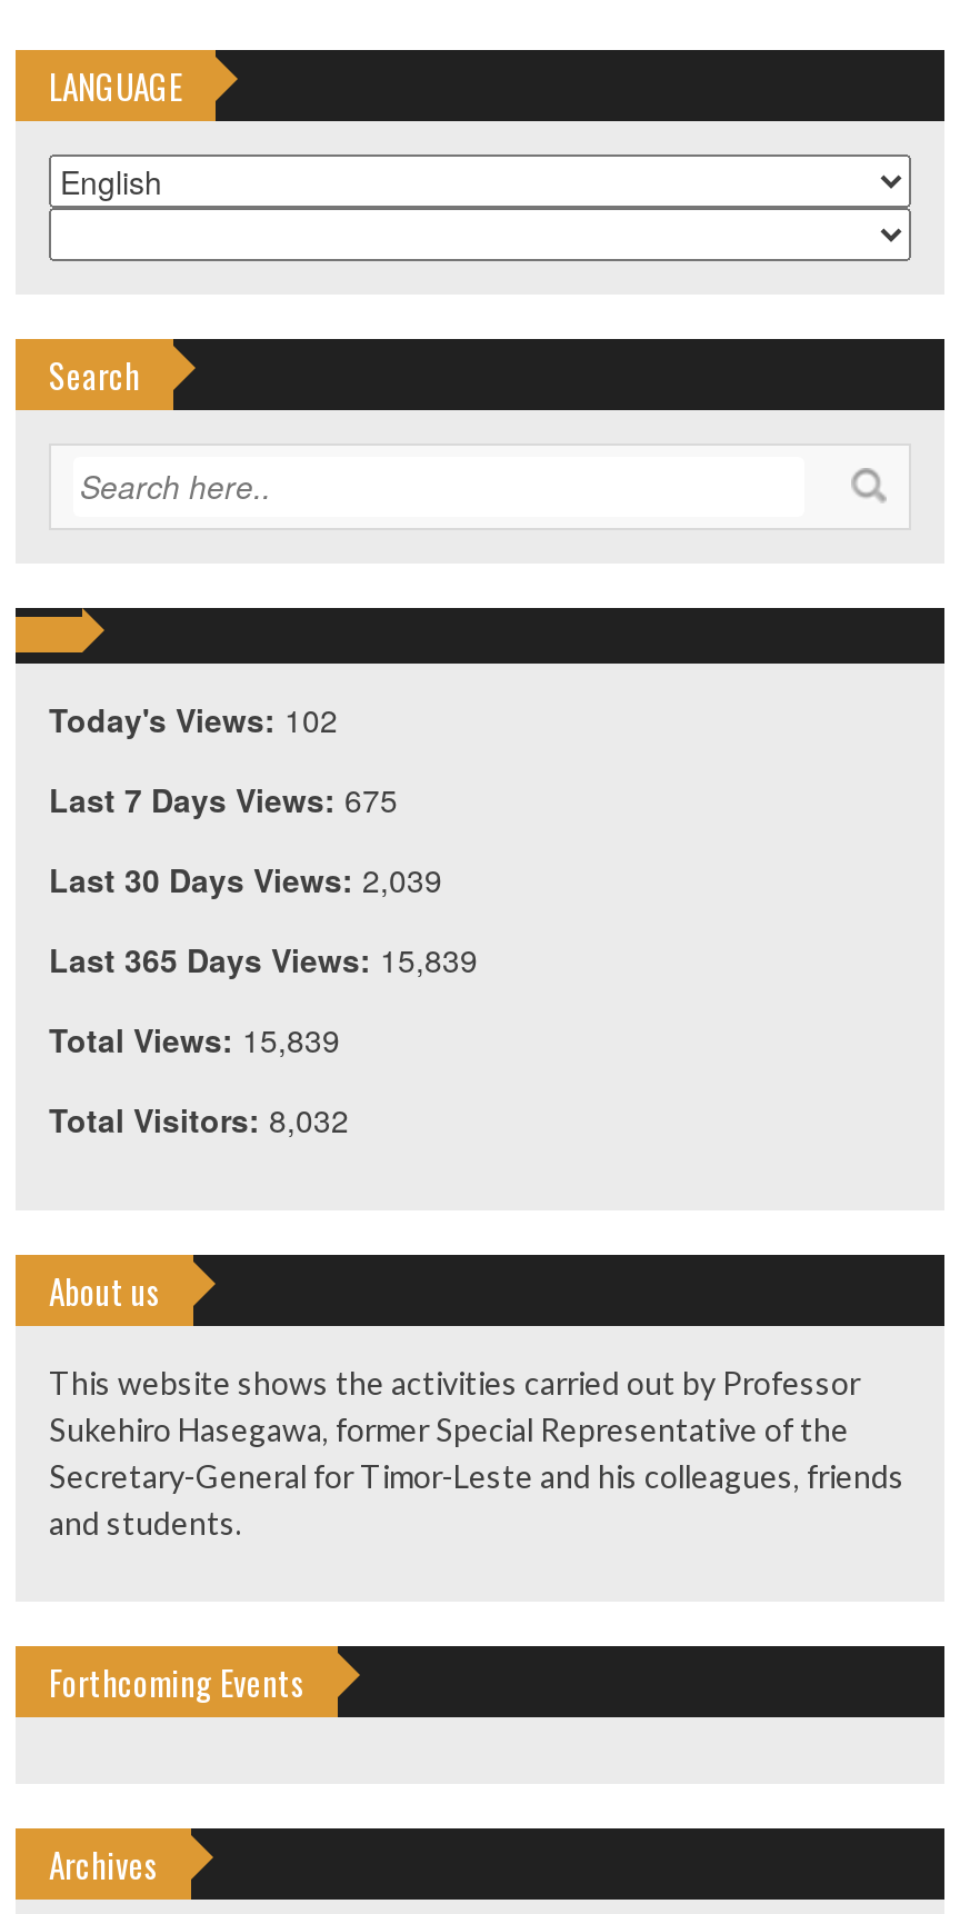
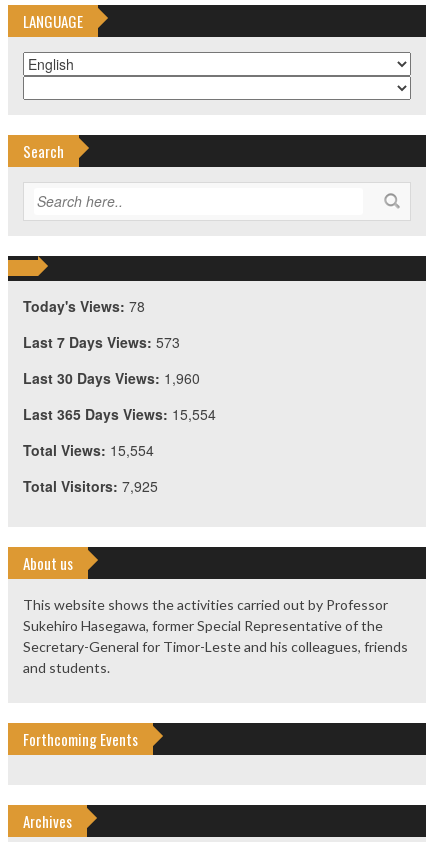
- Today's Views: 102
+ Today's Views: 78

- Last 7 Days Views: 675
+ Last 7 Days Views: 573

- Last 30 Days Views: 2,039
+ Last 30 Days Views: 1,960

- Last 365 Days Views: 15,839
+ Last 365 Days Views: 15,554

- Total Views: 15,839
+ Total Views: 15,554

- Total Visitors: 8,032
+ Total Visitors: 7,925
